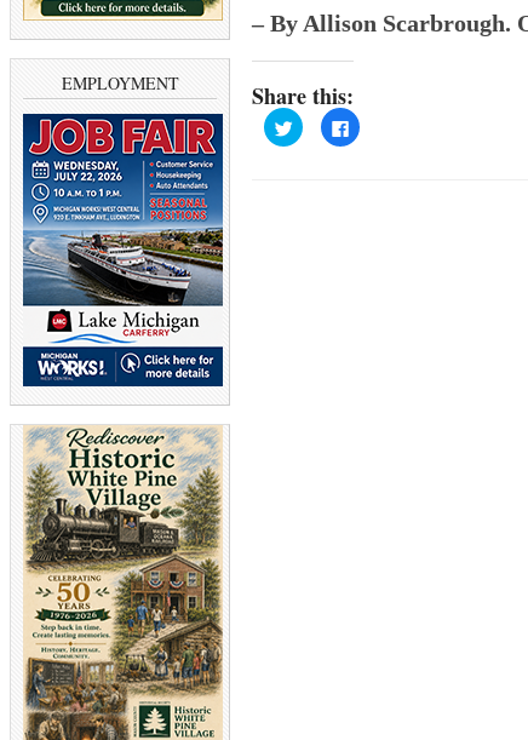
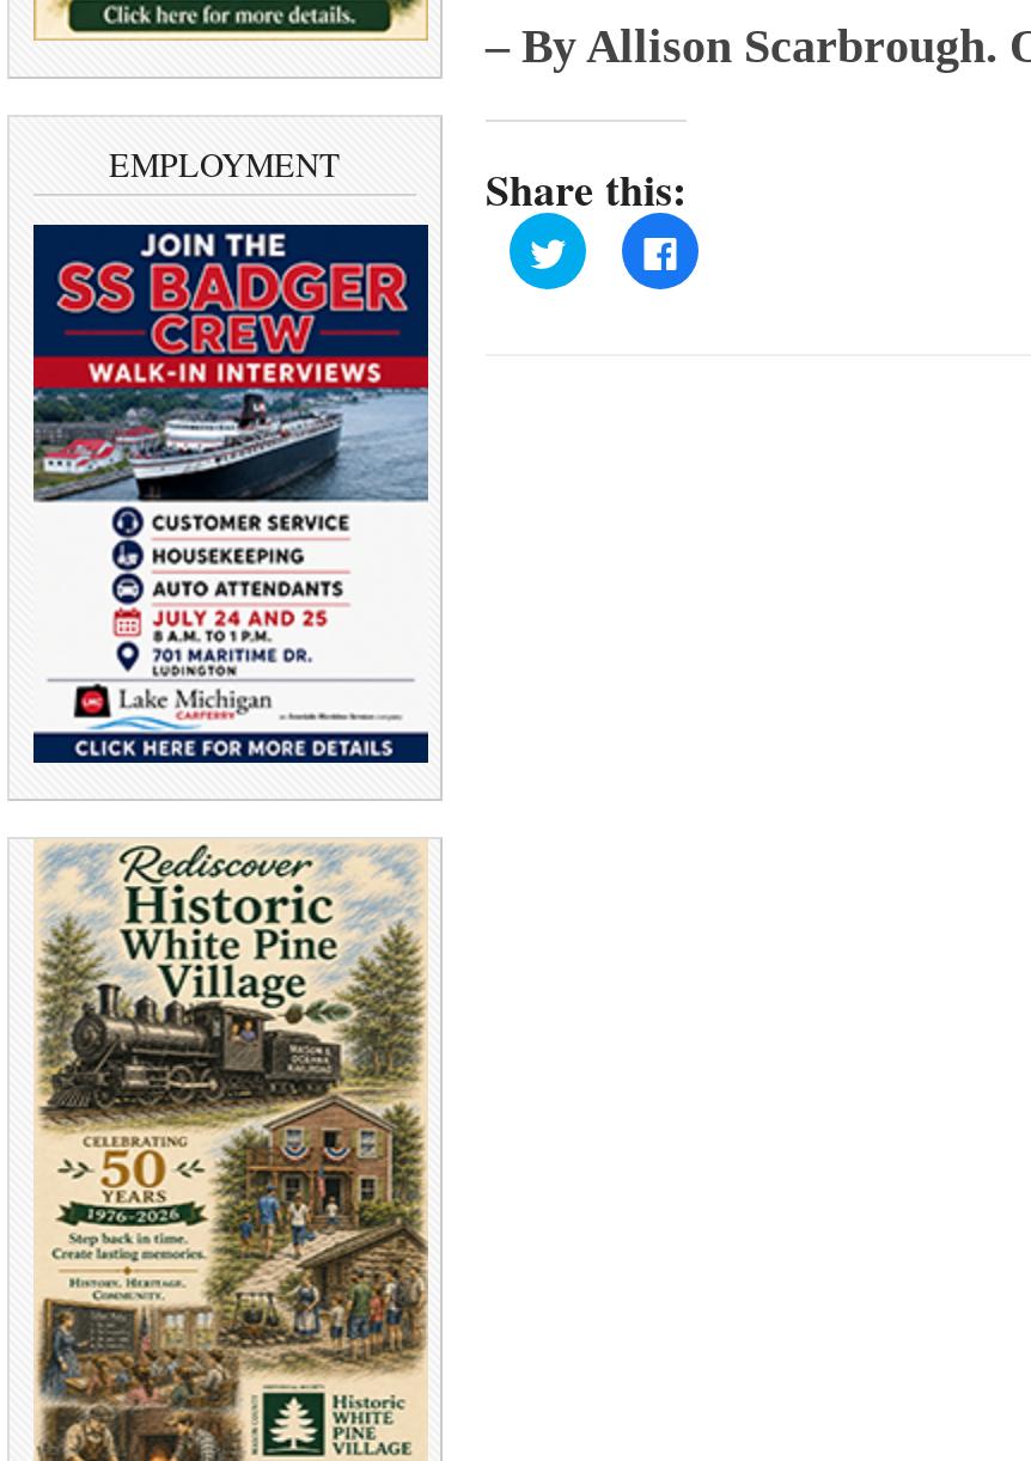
- [image]
+ [image]
